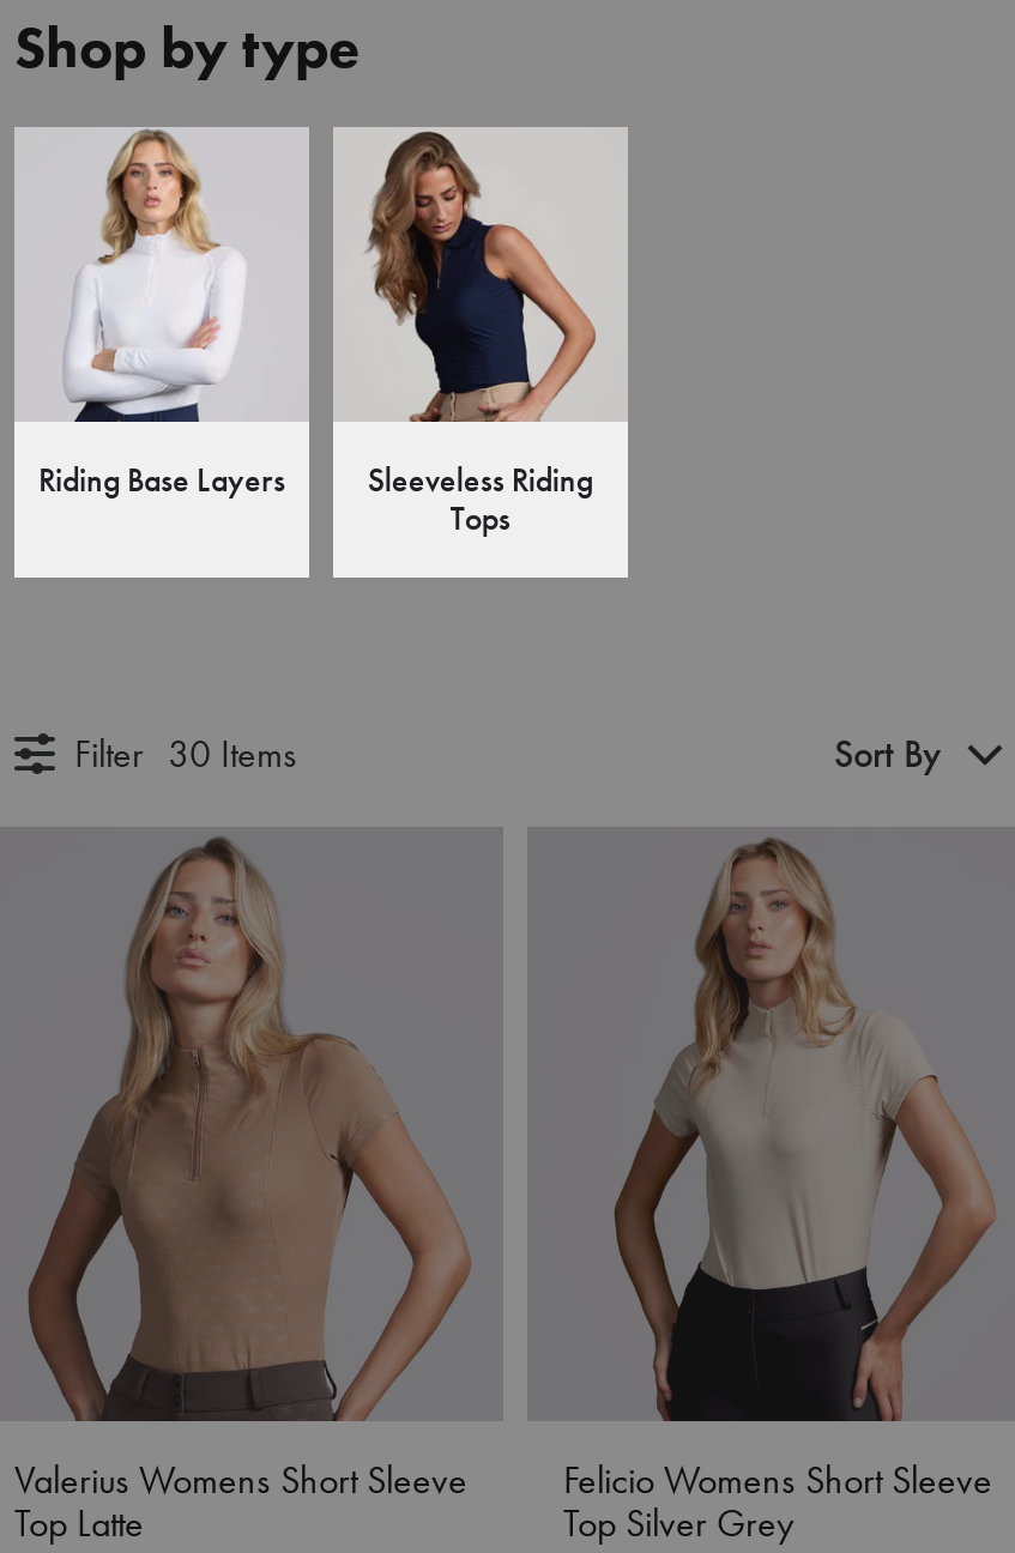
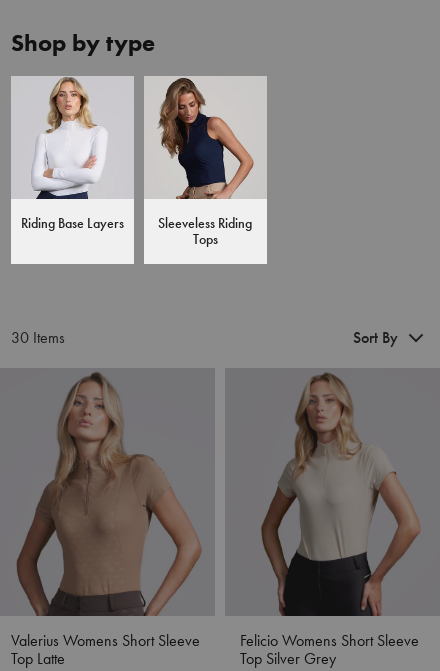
- Filter 30 Items
+ 30 Items
